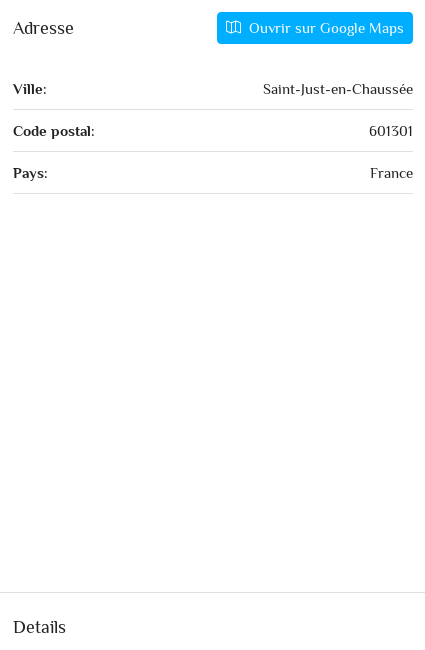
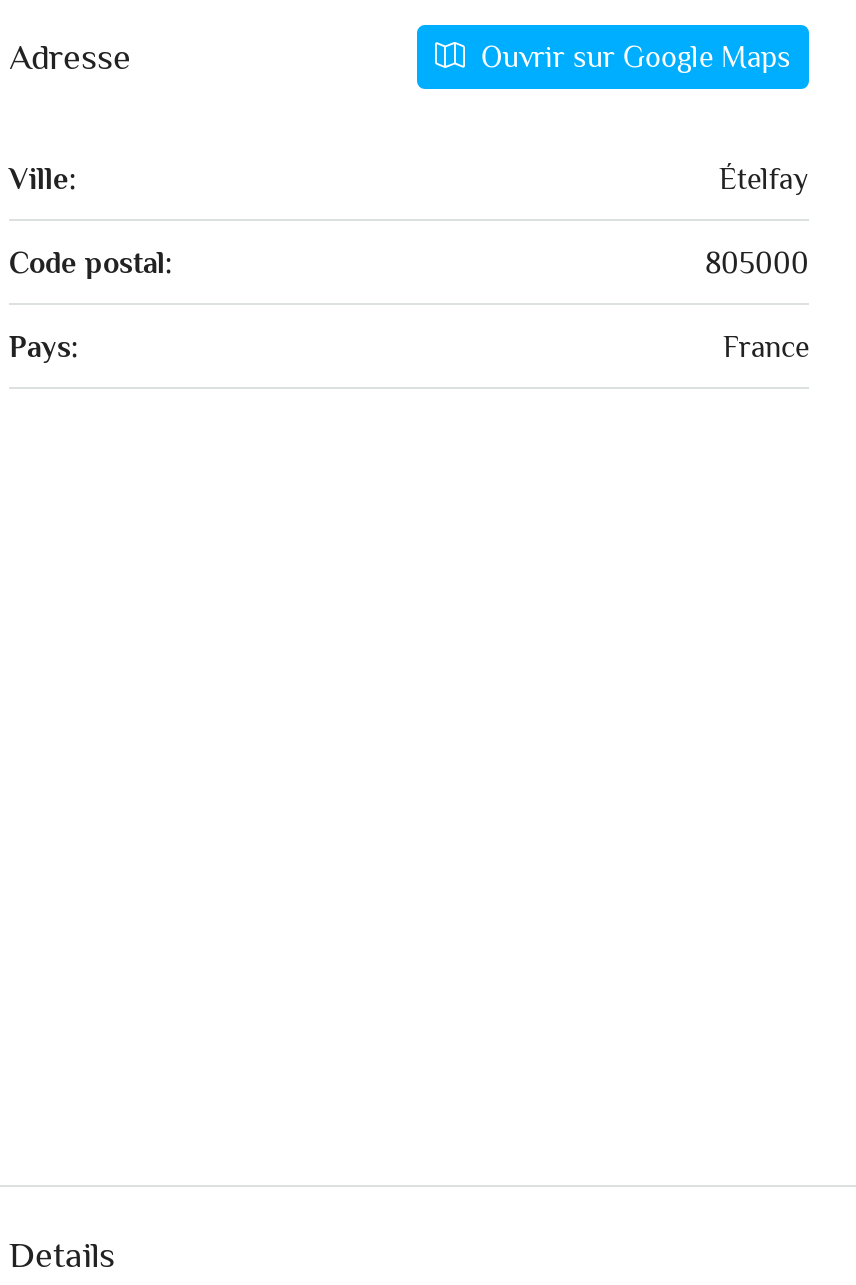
- Saint-Just-en-Chaussée
+ Ételfay

- 601301
+ 805000
